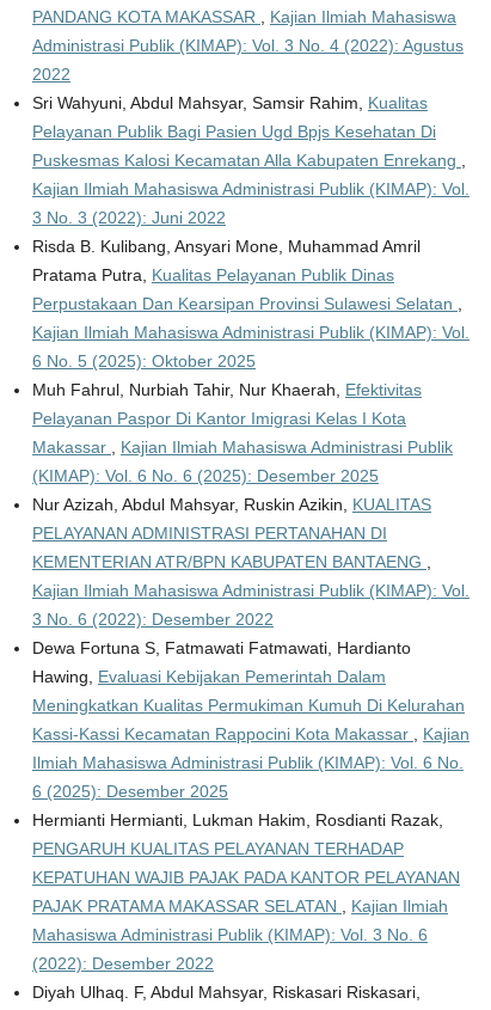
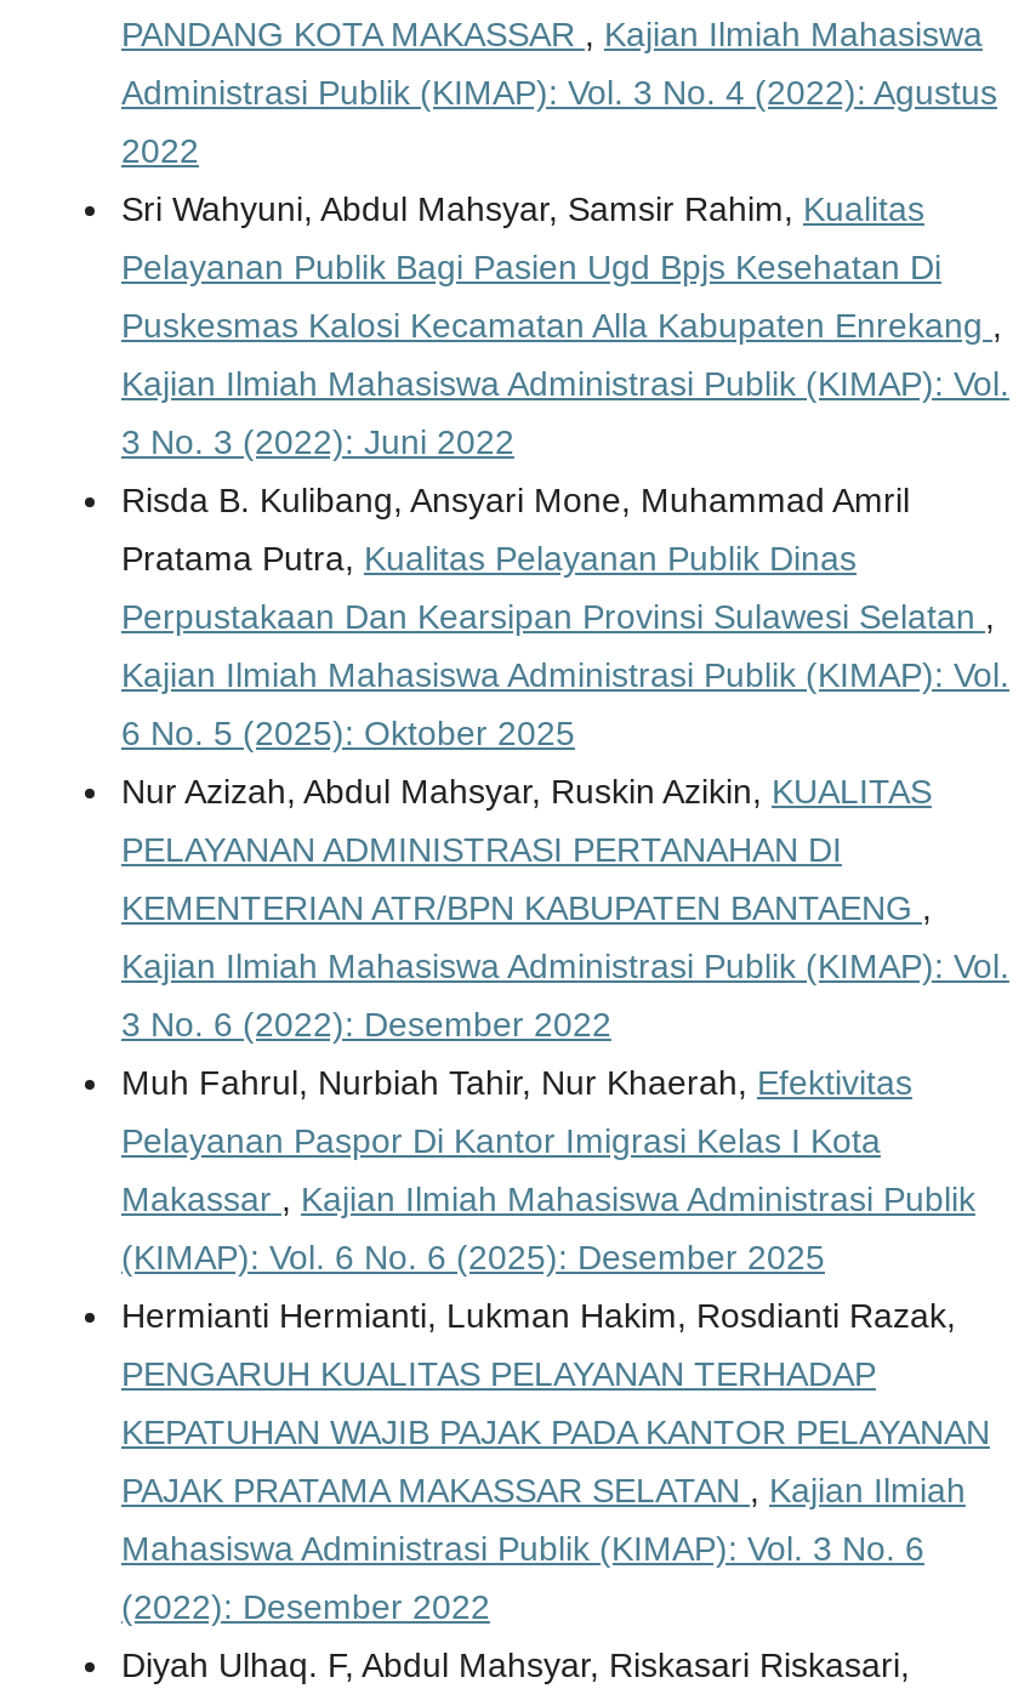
moved down: Muh Fahrul, Nurbiah Tahir, Nur Khaerah, Efektivitas | Pelayanan Paspor Di Kantor Imigrasi Kelas I Kota | Makassar, Kajian Ilmiah Mahasiswa Administrasi Publik | (KIMAP): Vol. 6 No. 6 (2025): Desember 2025

- Dewa Fortuna S, Fatmawati Fatmawati, Hardianto
- Hawing, Evaluasi Kebijakan Pemerintah Dalam
- Meningkatkan Kualitas Permukiman Kumuh Di Kelurahan
- Kassi-Kassi Kecamatan Rappocini Kota Makassar, Kajian
- Ilmiah Mahasiswa Administrasi Publik (KIMAP): Vol. 6 No.
- 6 (2025): Desember 2025
